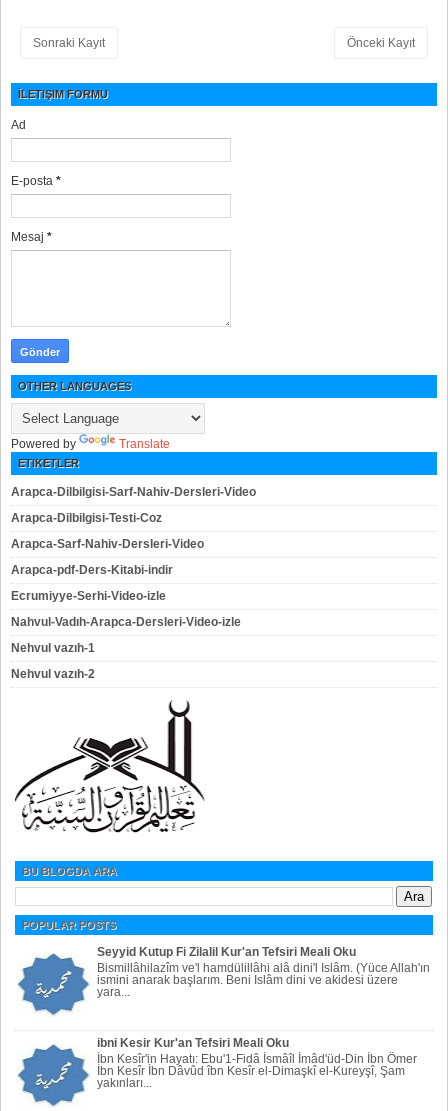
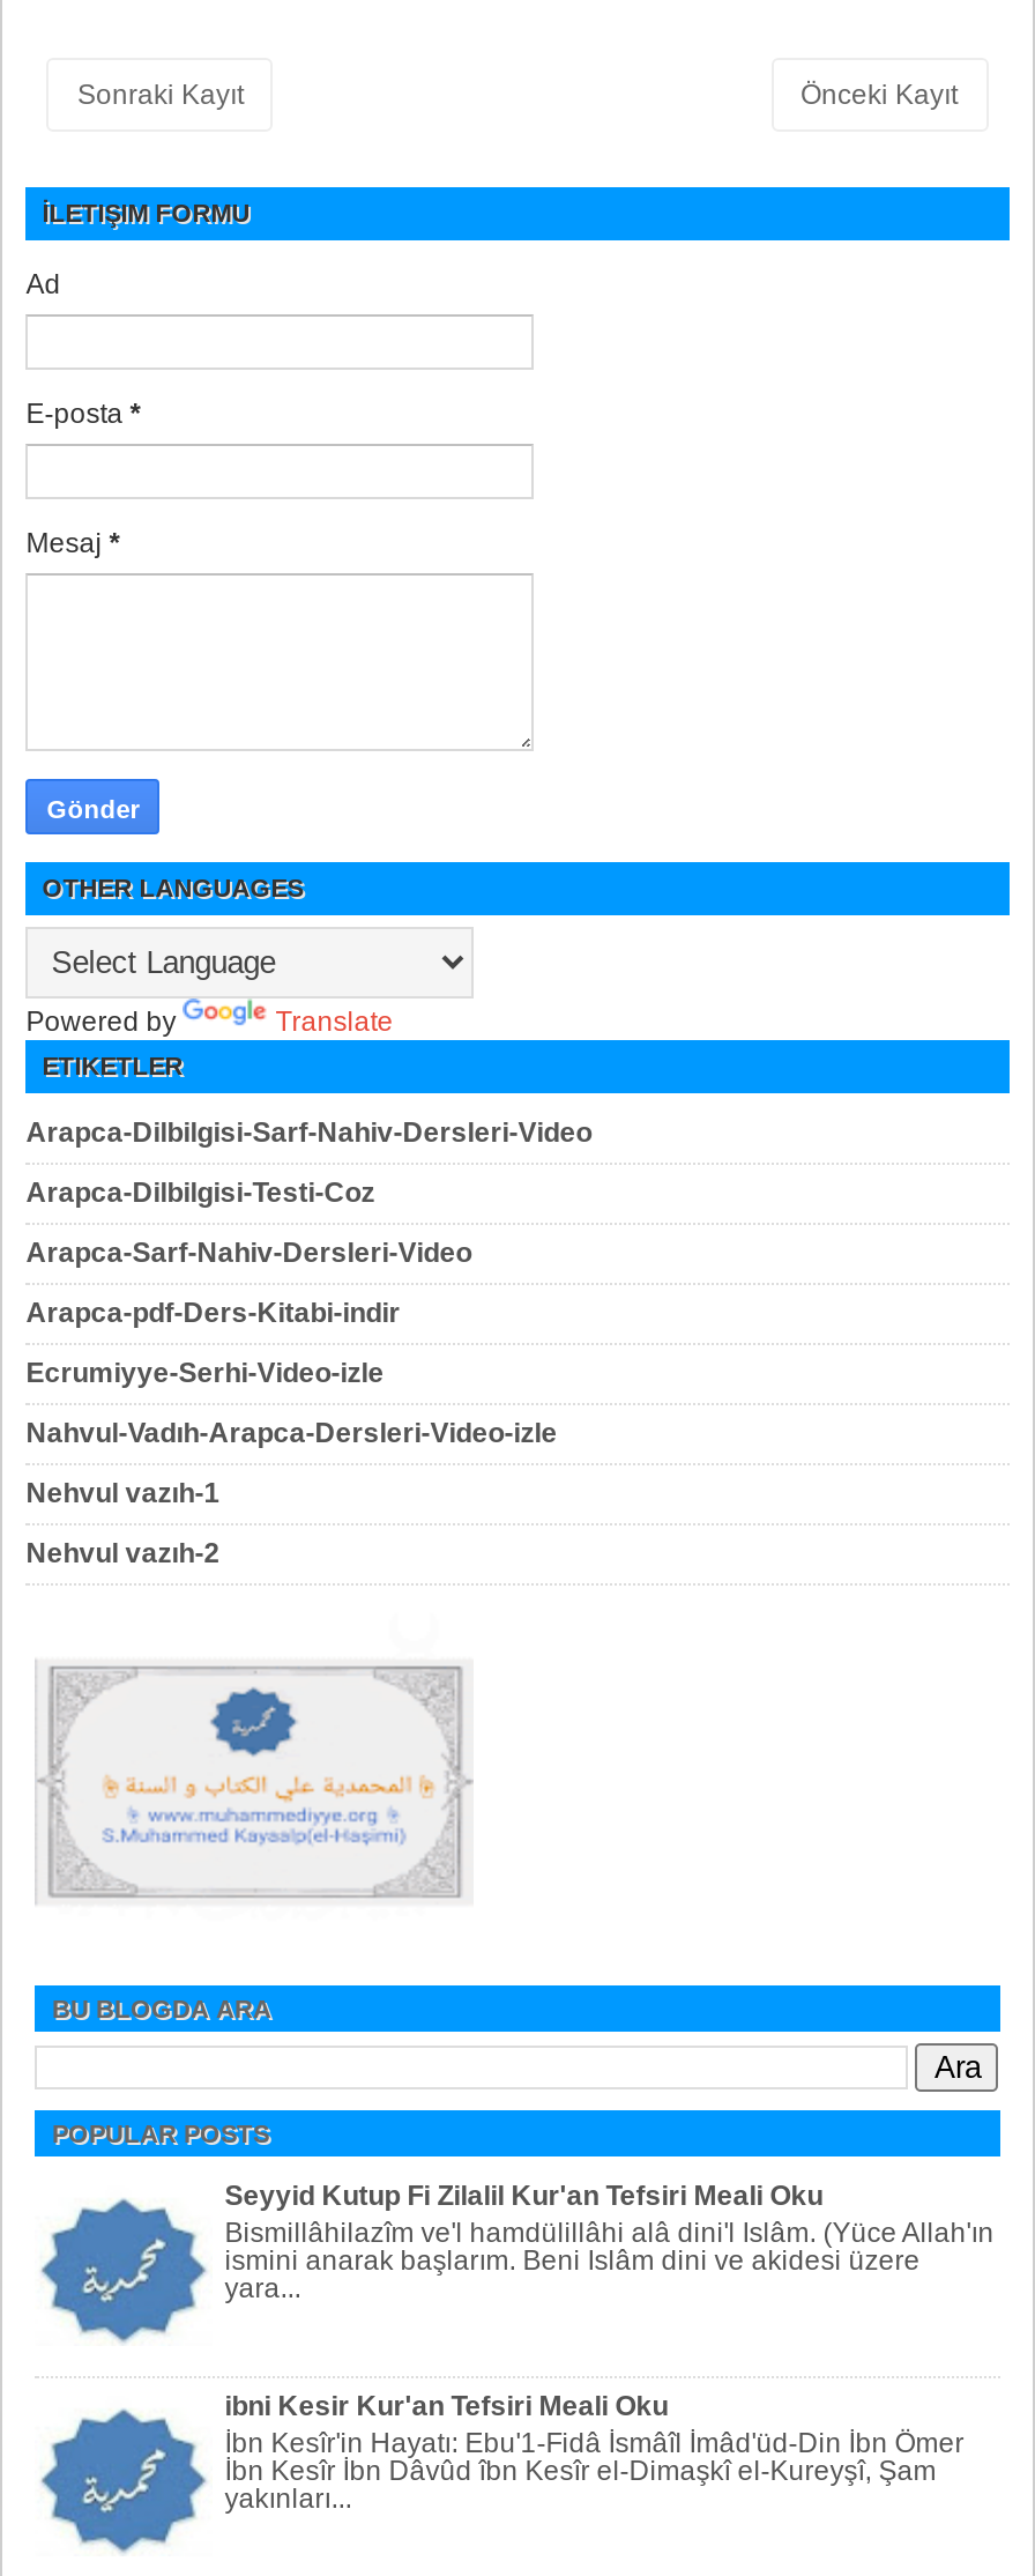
- [image]
+ [image]
